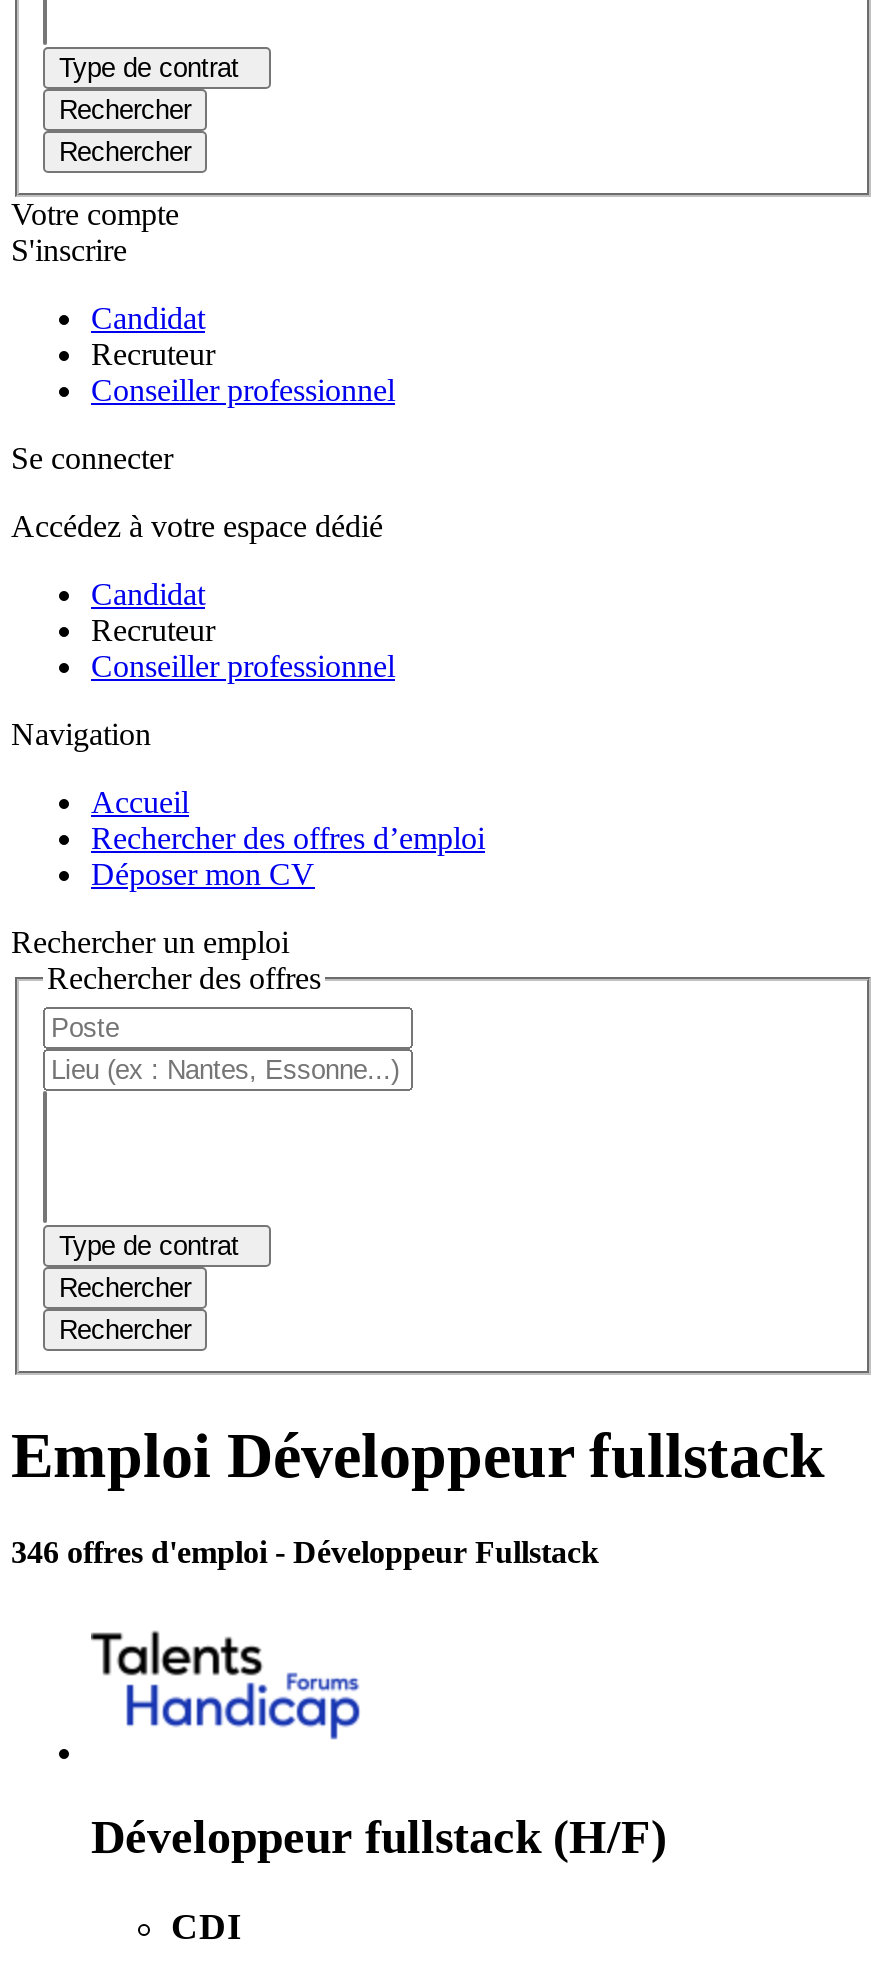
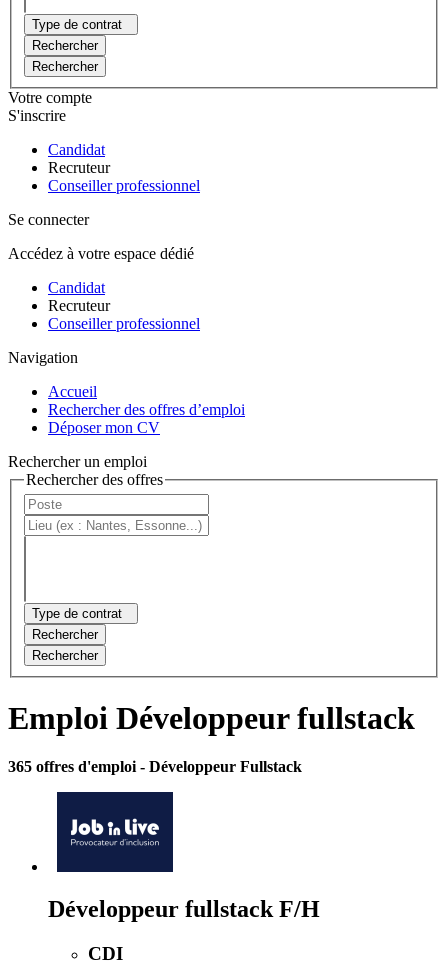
- 346 offres d'emploi - Développeur Fullstack
+ 365 offres d'emploi - Développeur Fullstack

- [image]
- Développeur fullstack (H/F)
+ [image]
+ Développeur fullstack F/H
